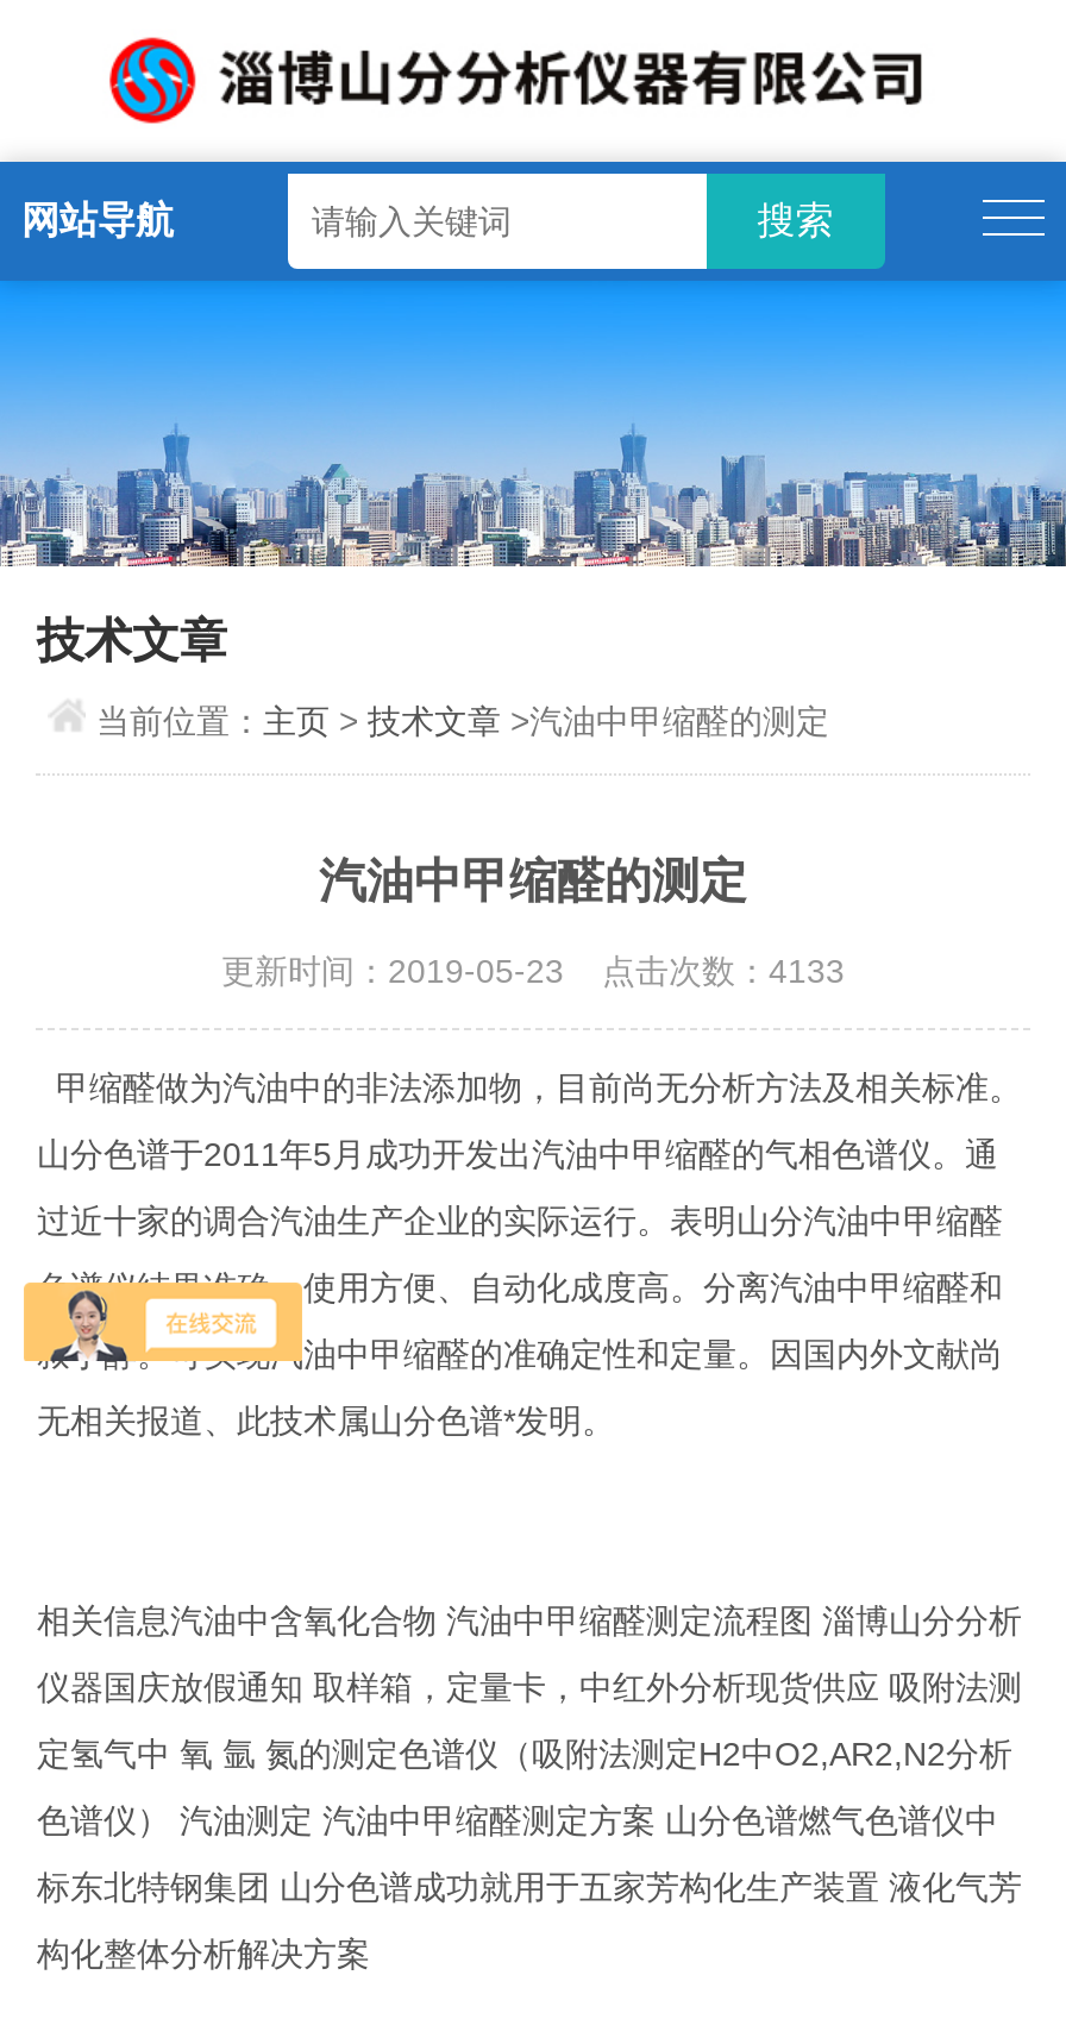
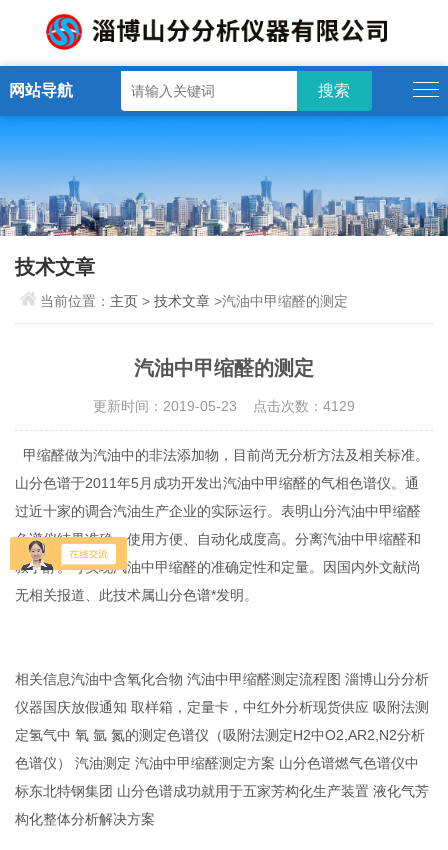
- 更新时间：2019-05-23 点击次数：4133
+ 更新时间：2019-05-23 点击次数：4129
